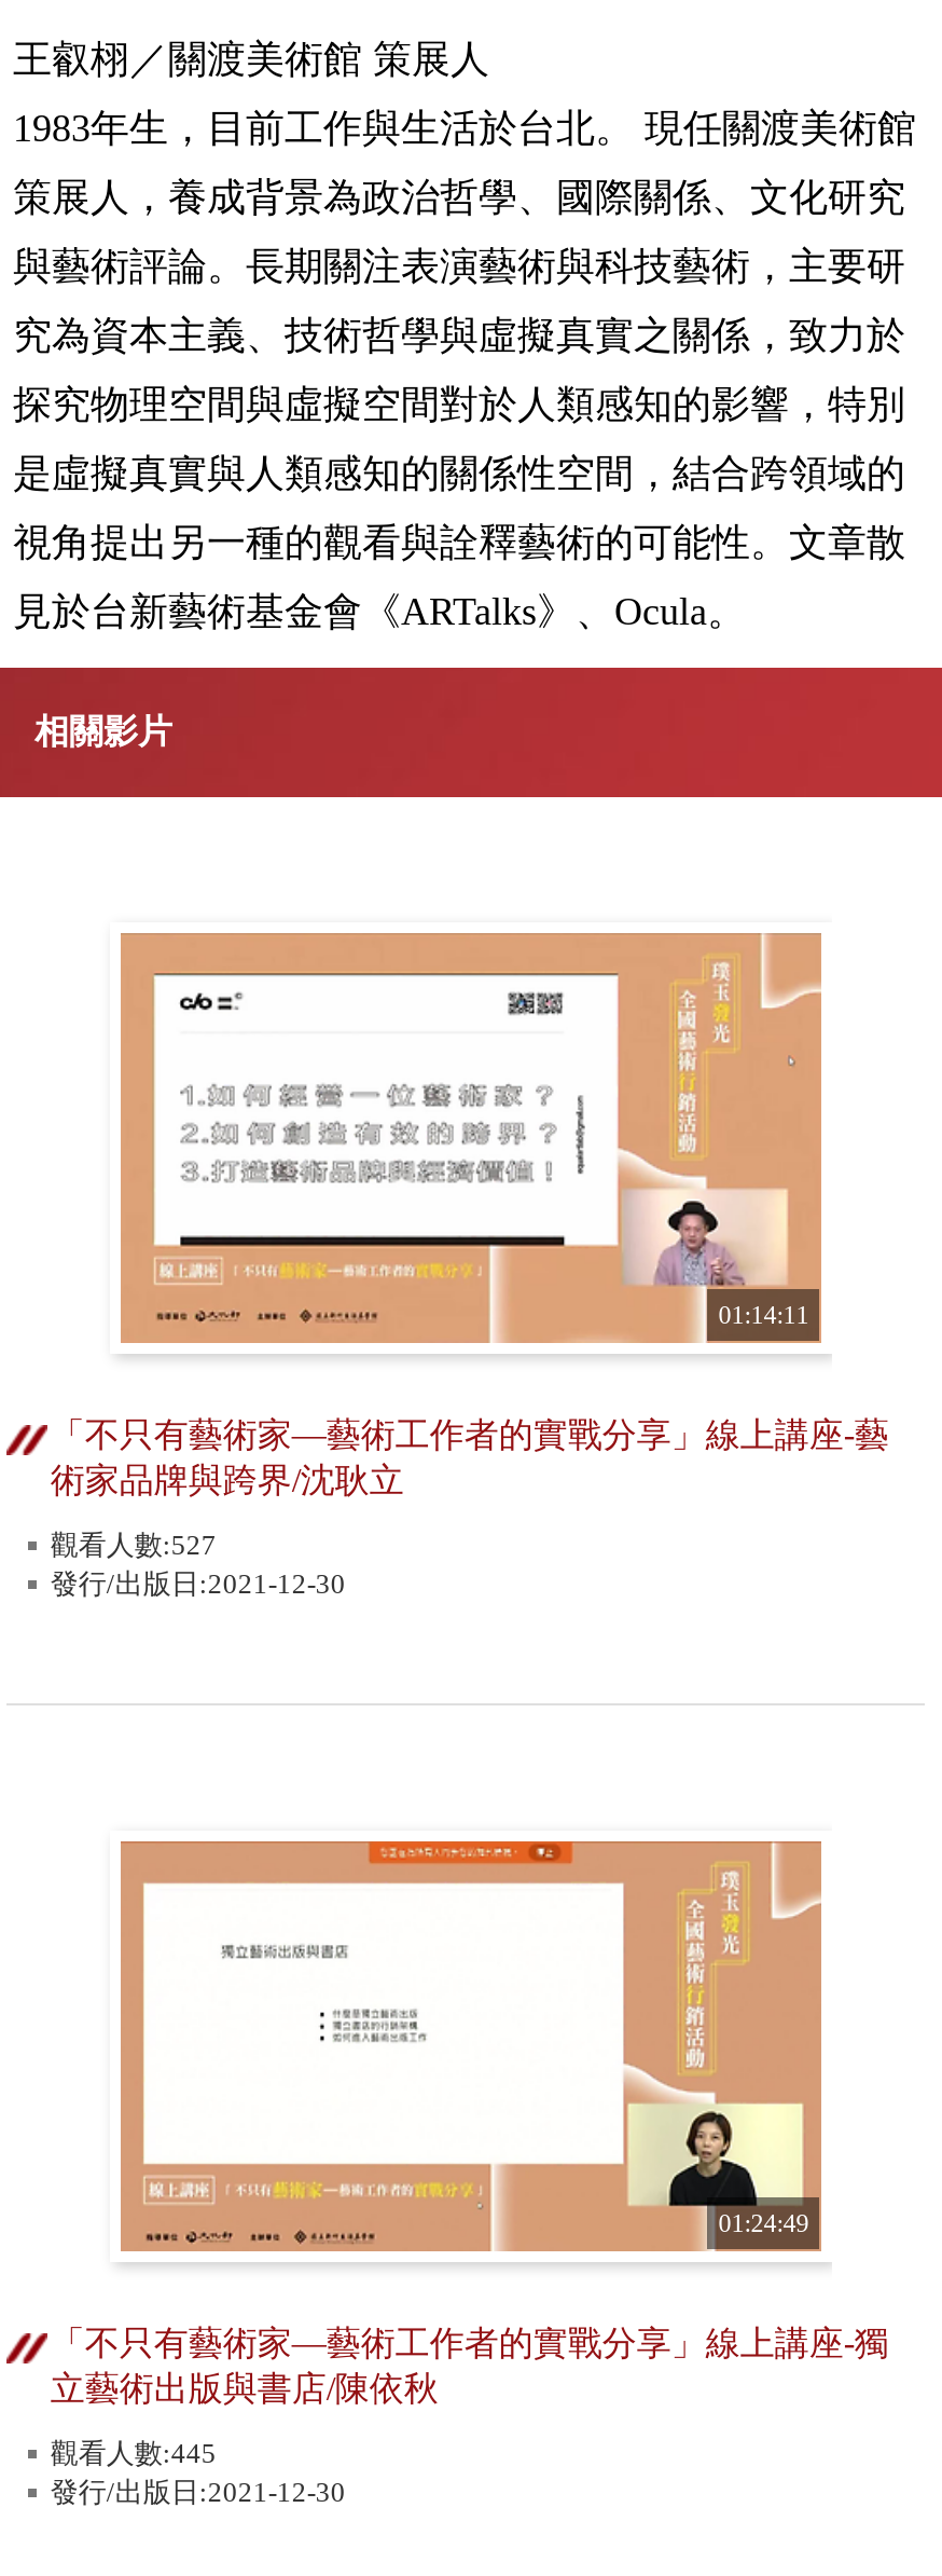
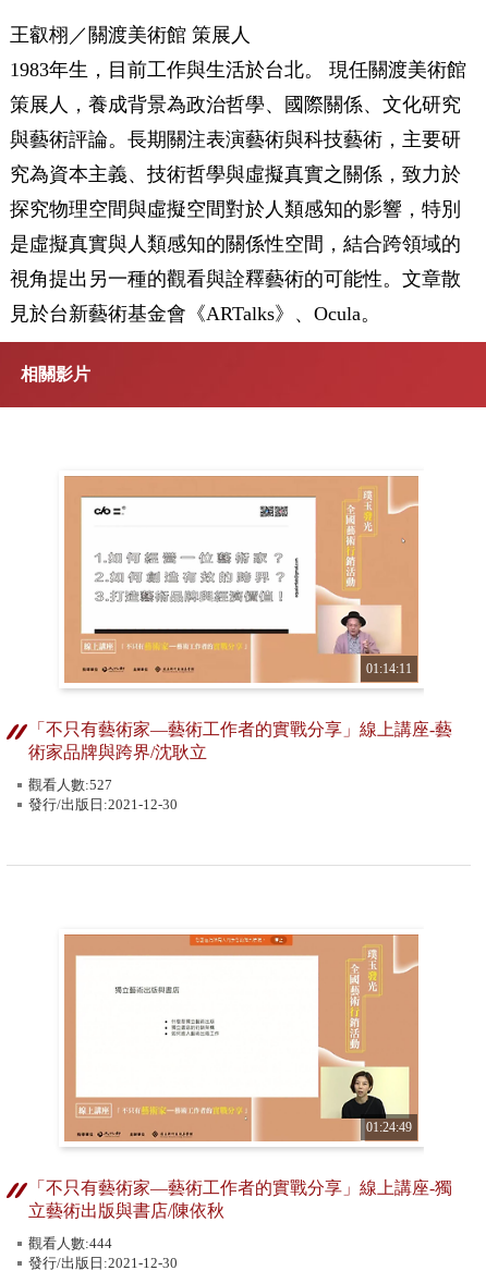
- 觀看人數:445
+ 觀看人數:444
